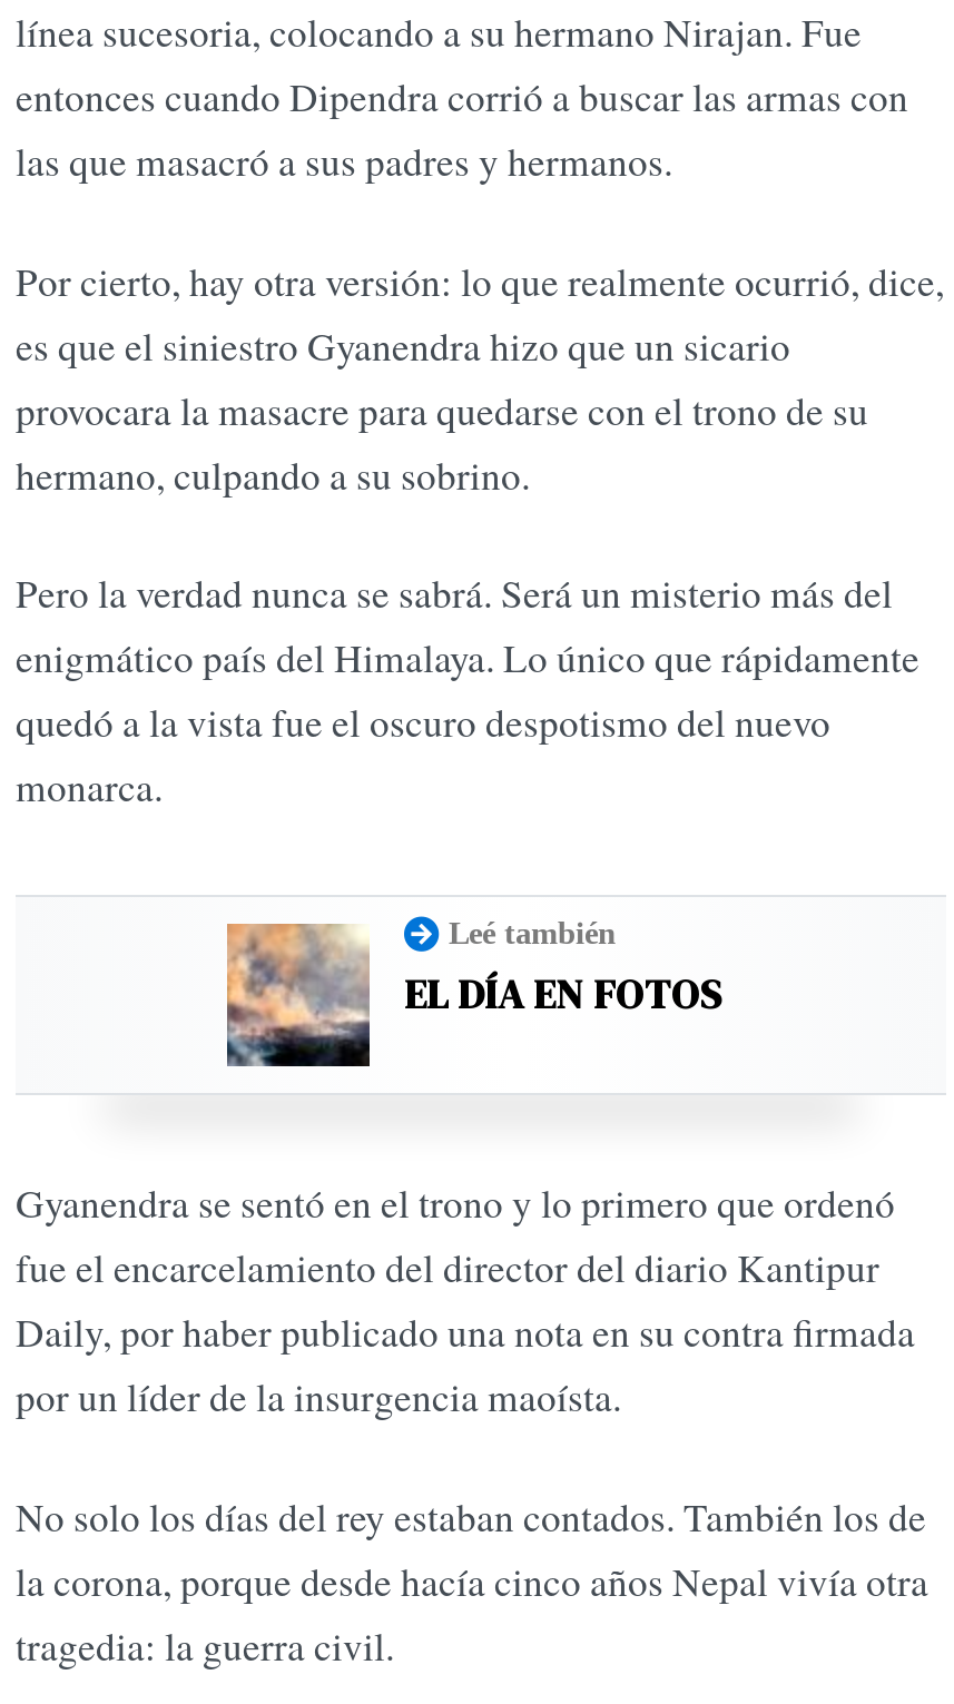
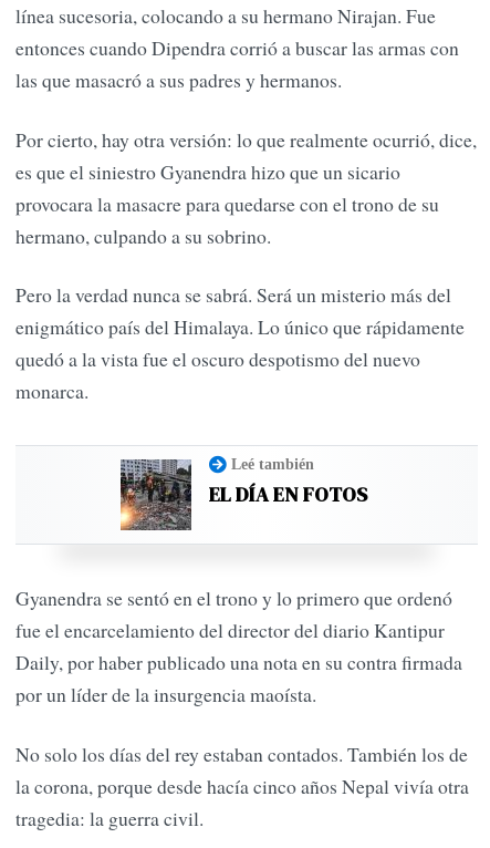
- [image]
+ [image]
